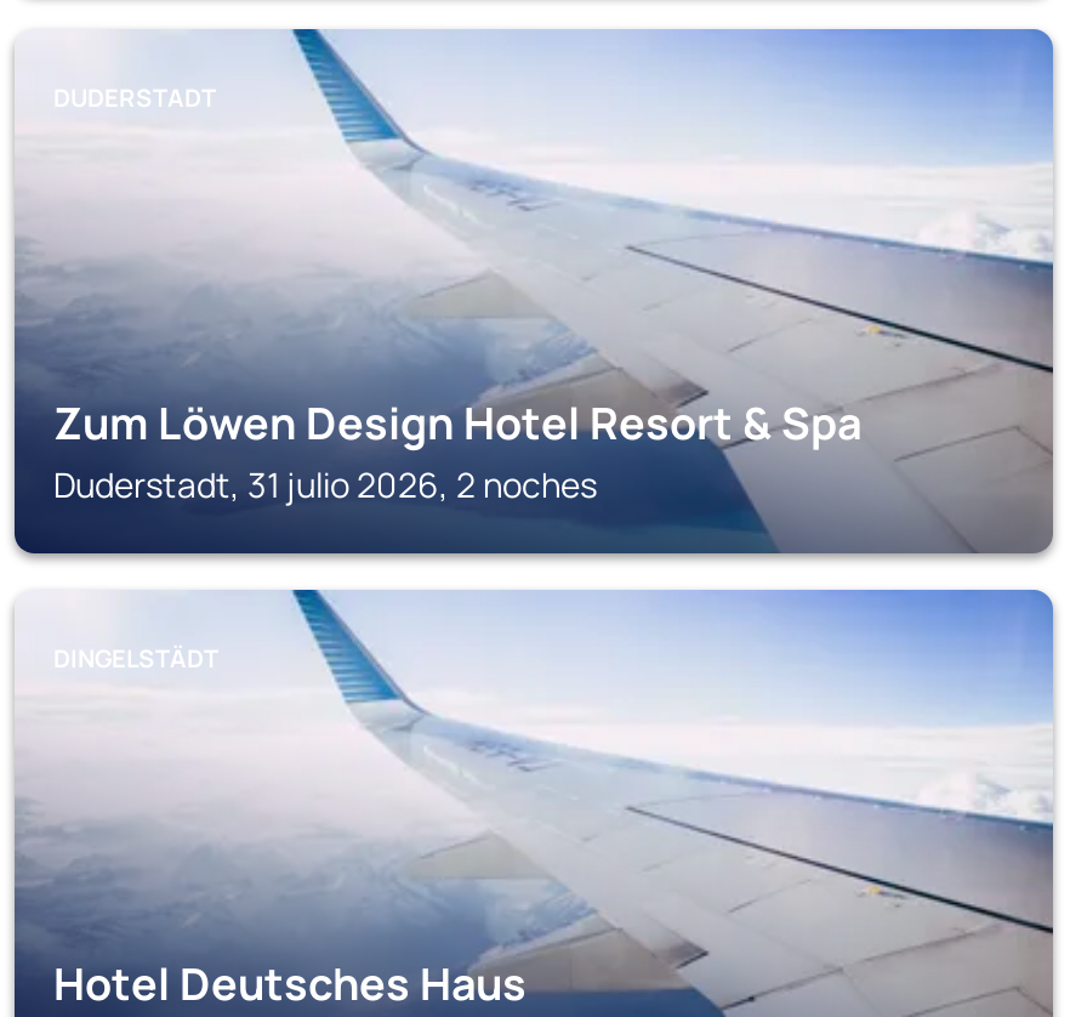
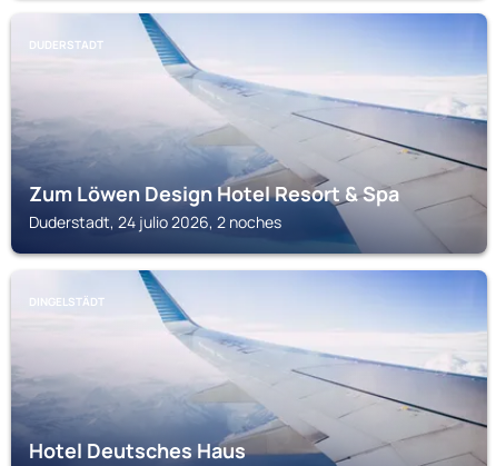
- Duderstadt, 31 julio 2026, 2 noches
+ Duderstadt, 24 julio 2026, 2 noches
